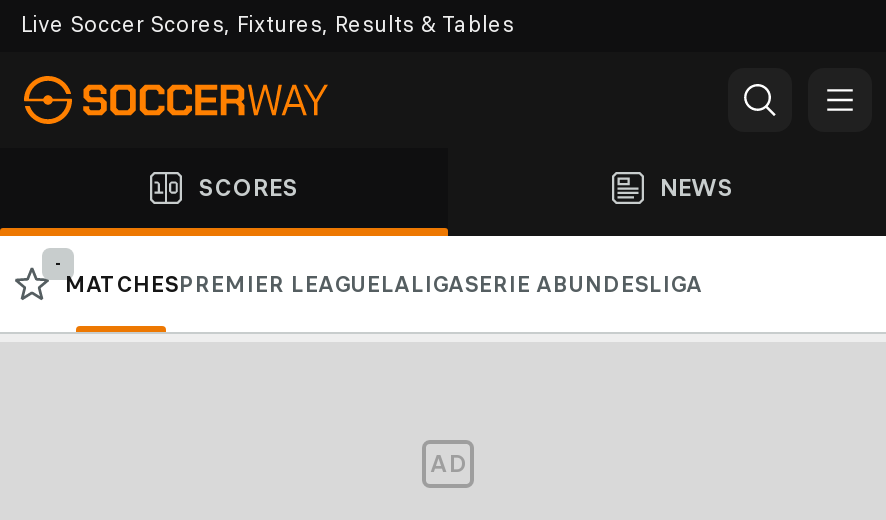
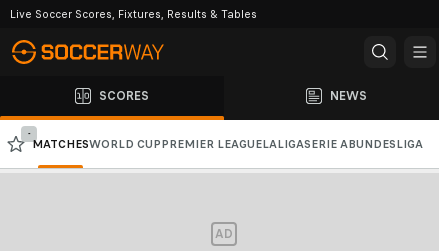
- MATCHESPREMIER LEAGUELALIGASERIE ABUNDESLIGA
+ MATCHESWORLD CUP PREMIER LEAGUELALIGASERIE A BUNDESLIGA
